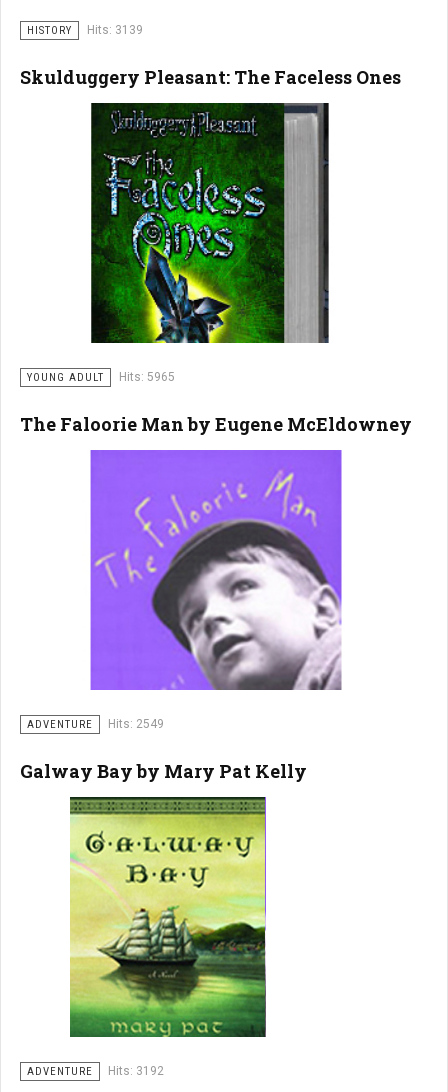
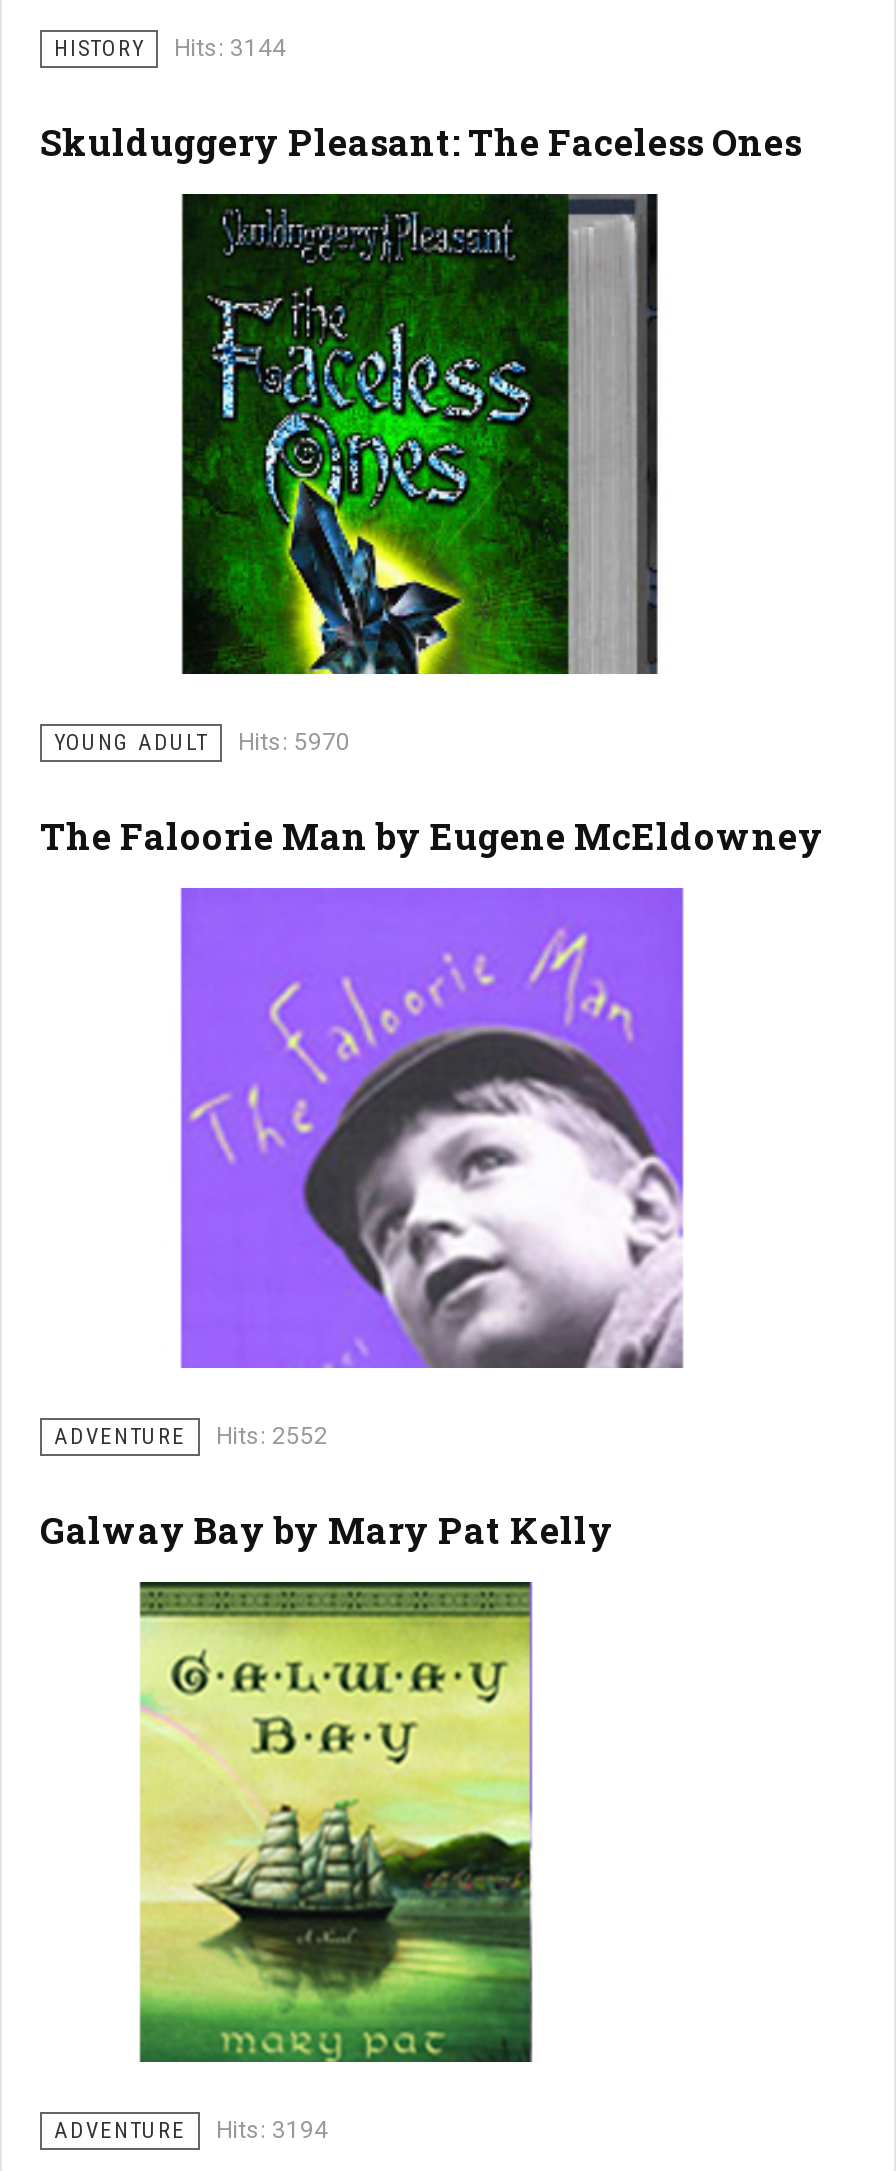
- HISTORY Hits: 3139
+ HISTORY Hits: 3144

- YOUNG ADULT Hits: 5965
+ YOUNG ADULT Hits: 5970

- ADVENTURE Hits: 2549
+ ADVENTURE Hits: 2552

- ADVENTURE Hits: 3192
+ ADVENTURE Hits: 3194
